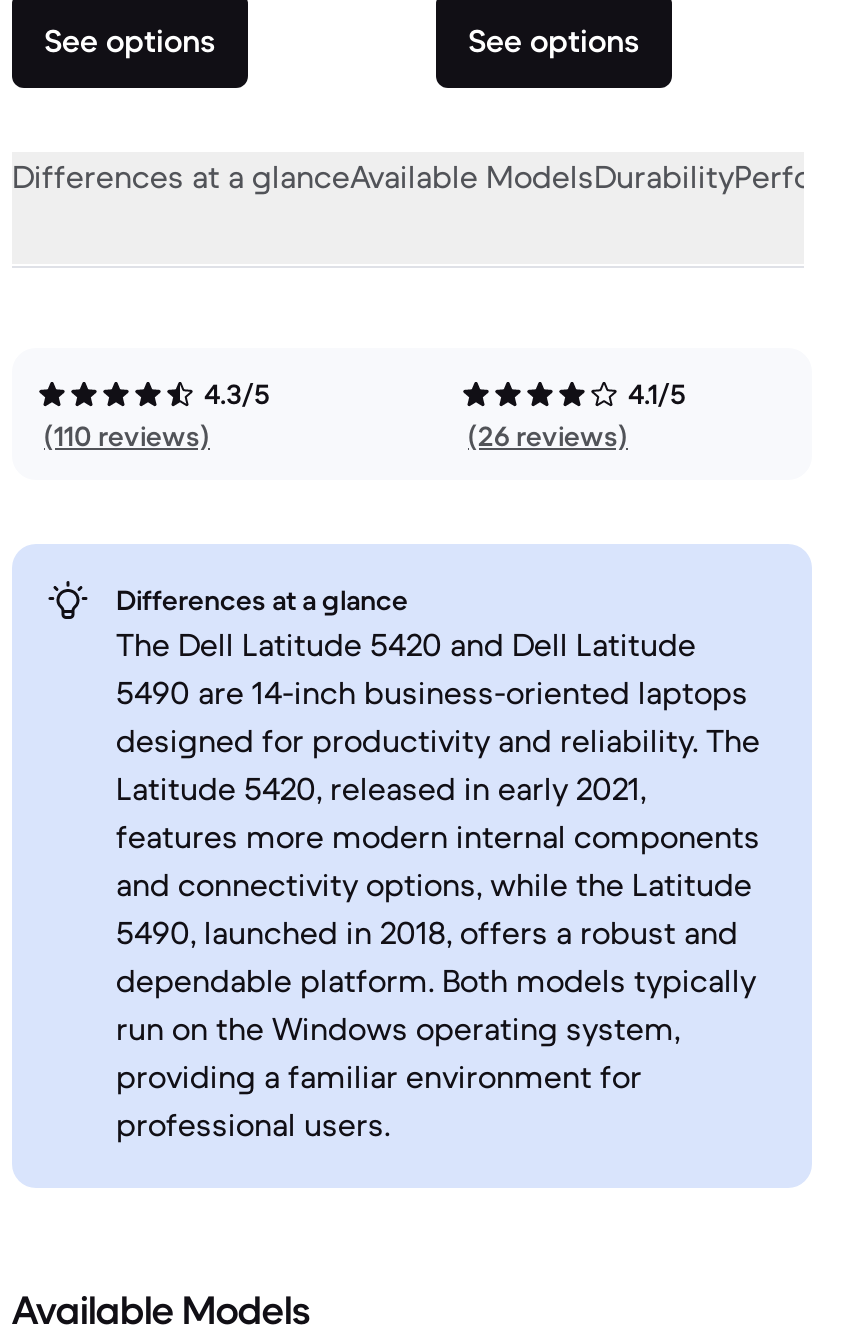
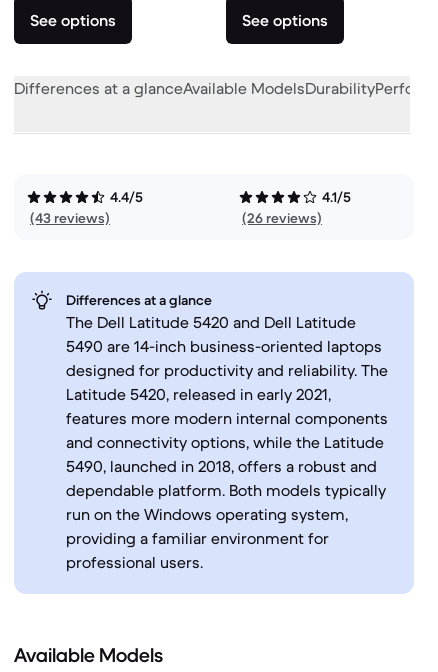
- 4.3/5
+ 4.4/5

- (110 reviews)
+ (43 reviews)
